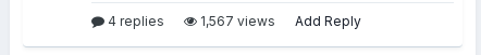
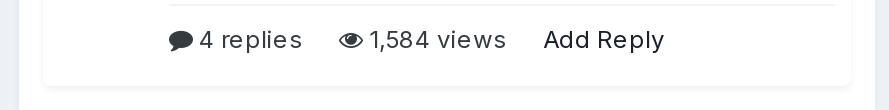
- 4 replies 1,567 views Add Reply
+ 4 replies 1,584 views Add Reply
